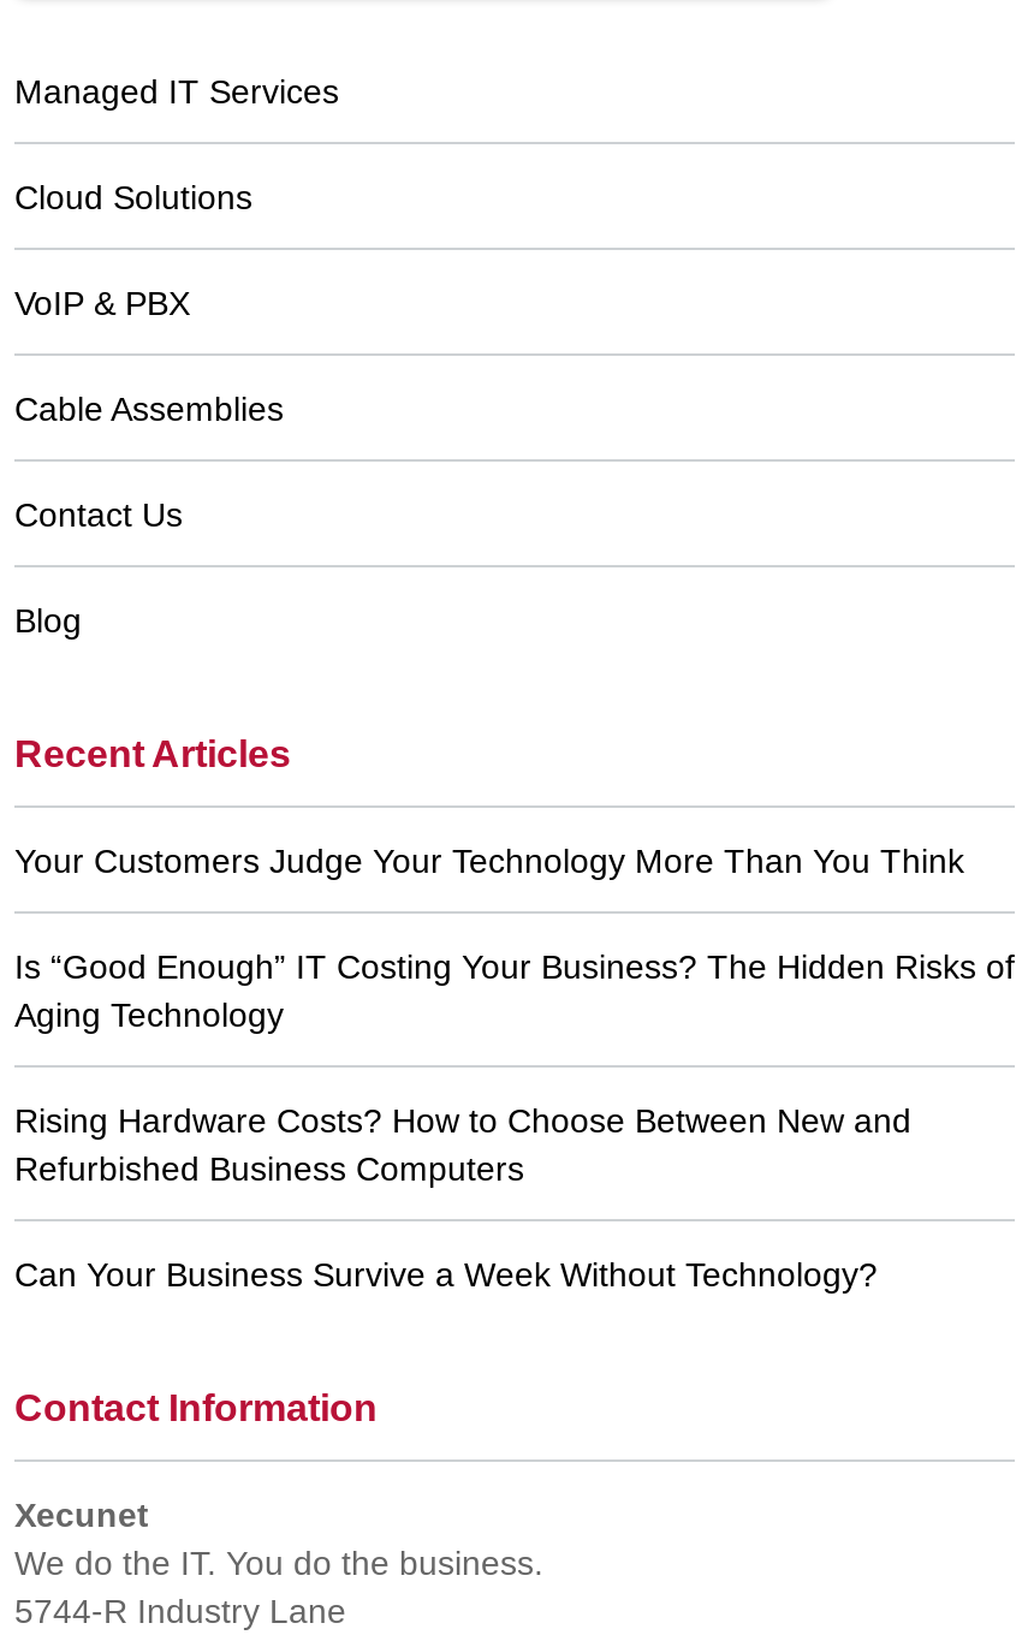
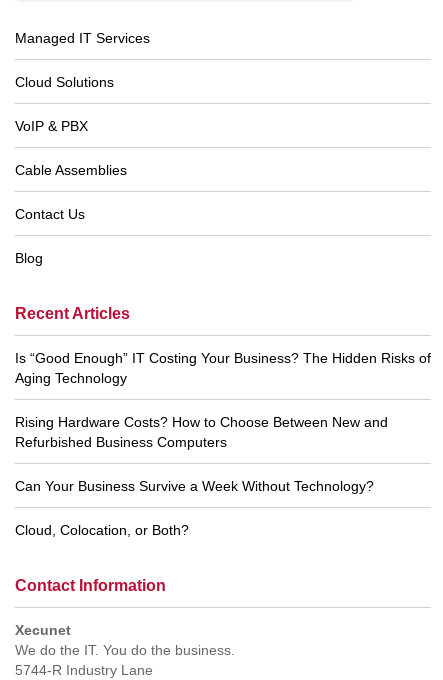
- Your Customers Judge Your Technology More Than You Think

moved up: Is “Good Enough” IT Costing Your Business? The Hidden Risks of | Aging Technology | Rising Hardware Costs? How to Choose Between New and | Refurbished Business Computers | Can Your Business Survive a Week Without Technology?

+ Cloud, Colocation, or Both?
